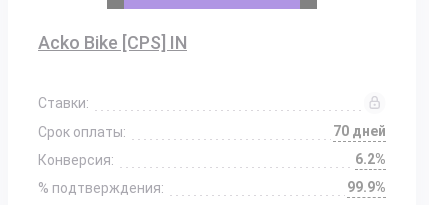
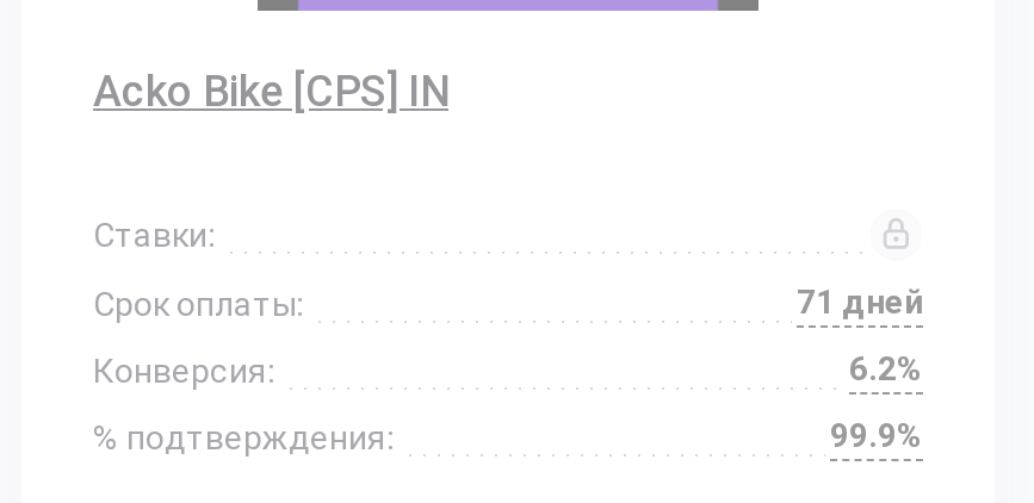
- 70 дней
+ 71 дней
